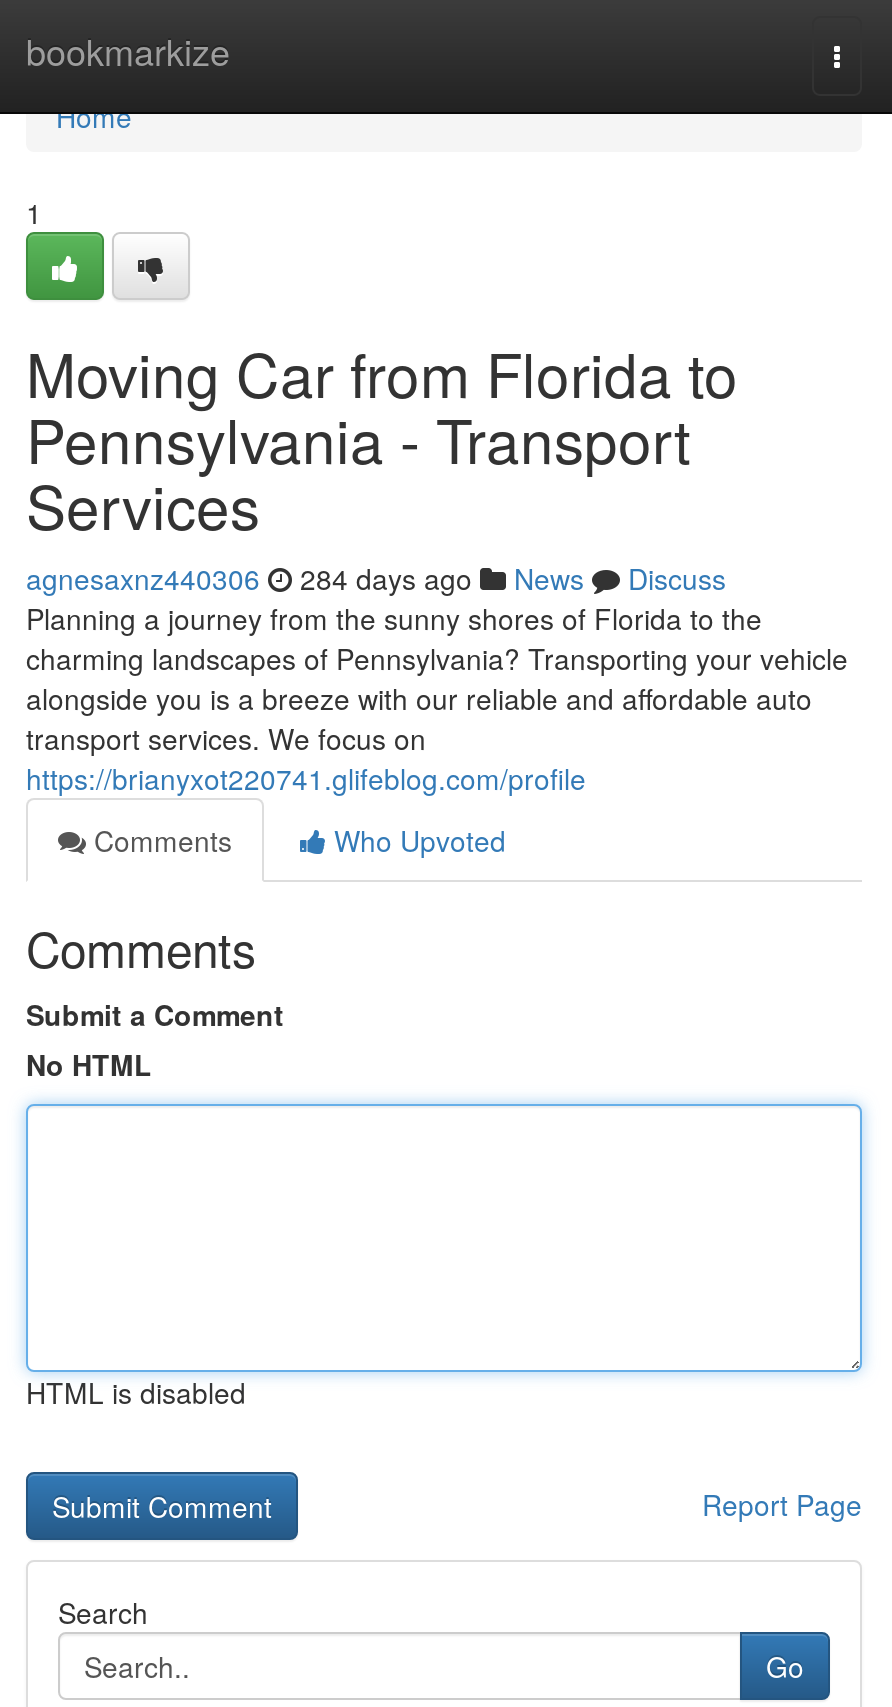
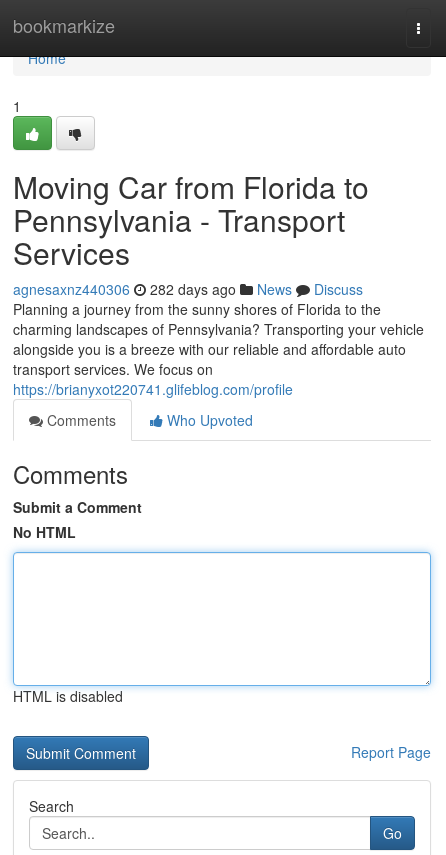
- agnesaxnz440306 284 days ago News Discuss
+ agnesaxnz440306 282 days ago News Discuss
